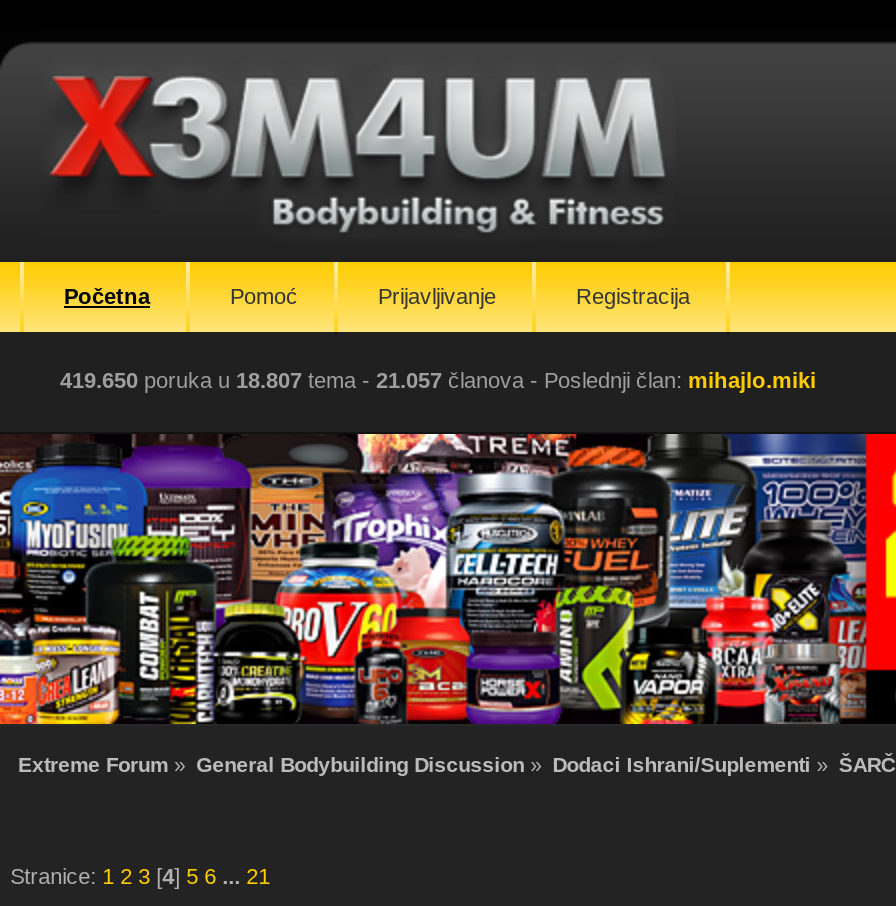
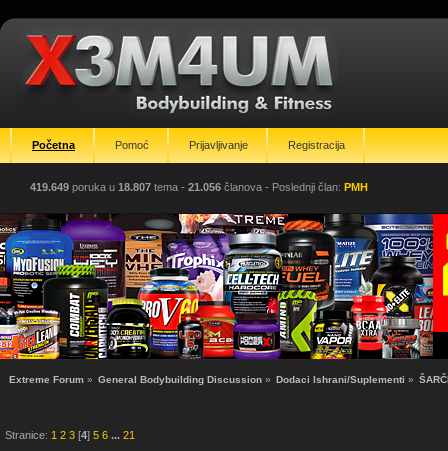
- 419.650 poruka u 18.807 tema - 21.057 članova - Poslednji član: mihajlo.miki
+ 419.649 poruka u 18.807 tema - 21.056 članova - Poslednji član: PMH
